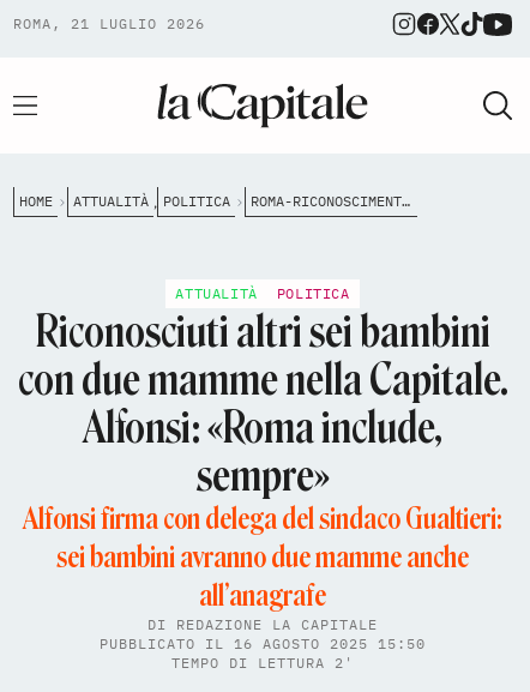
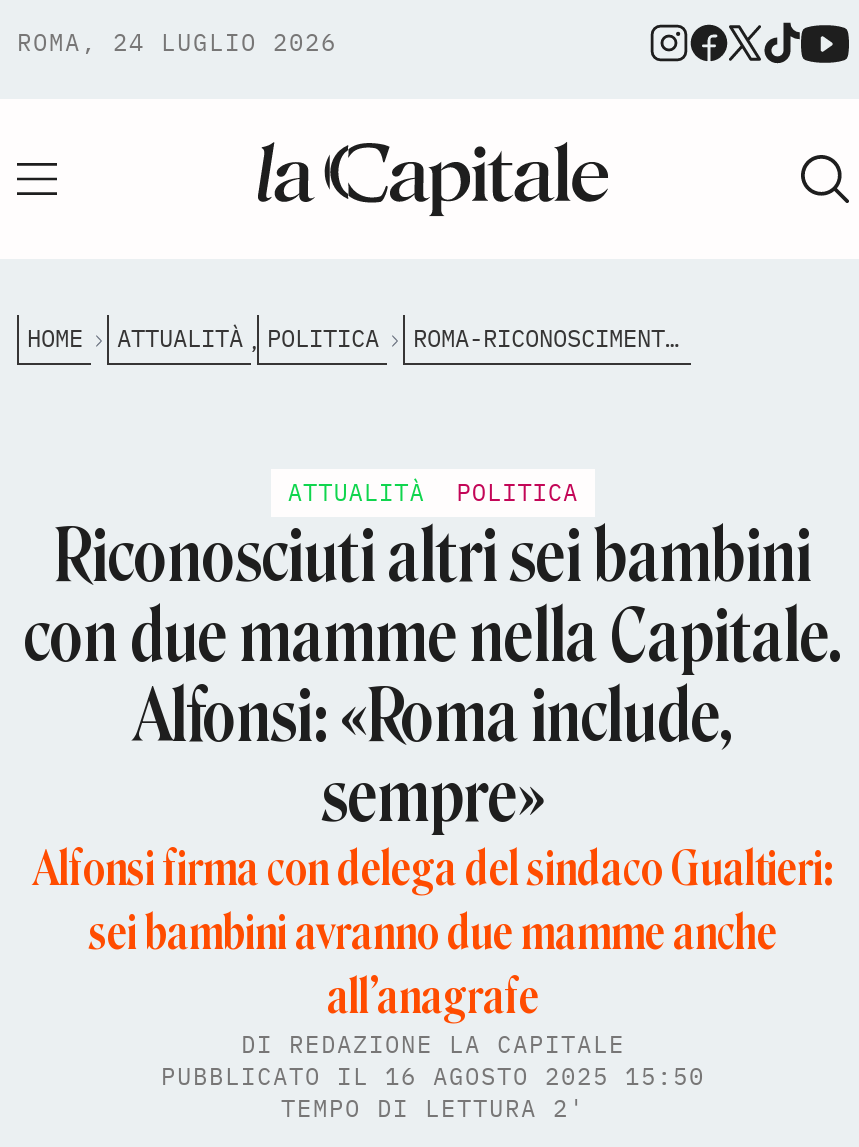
- ROMA, 21 LUGLIO 2026
+ ROMA, 24 LUGLIO 2026
